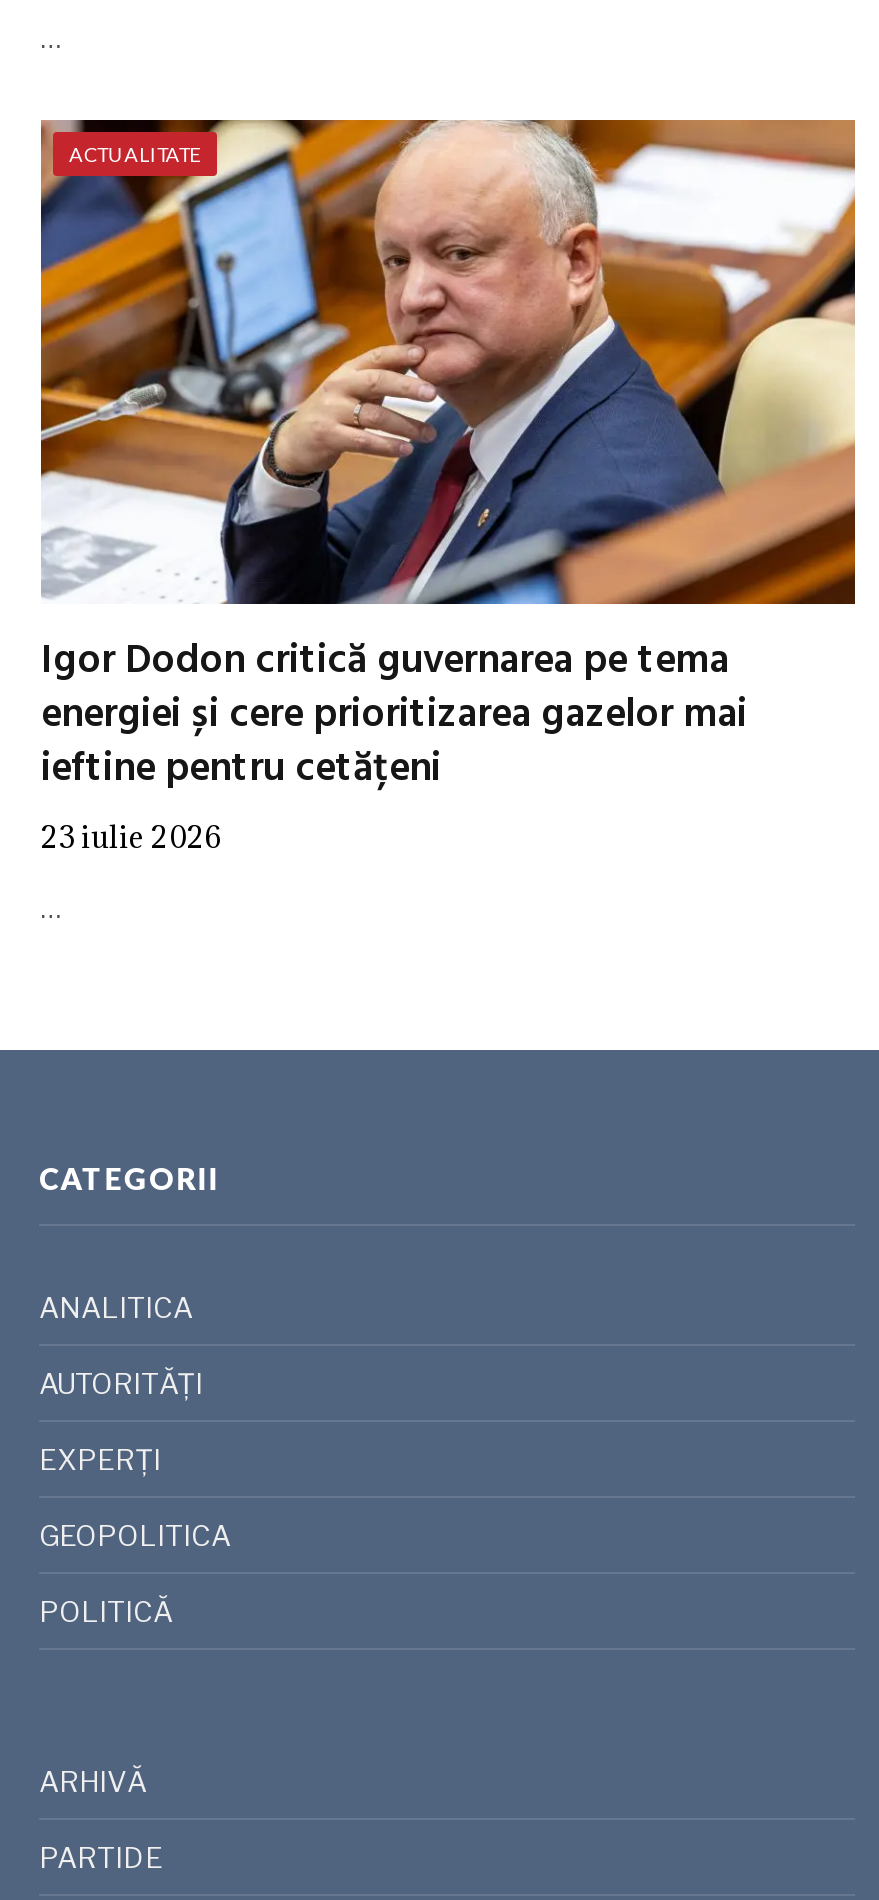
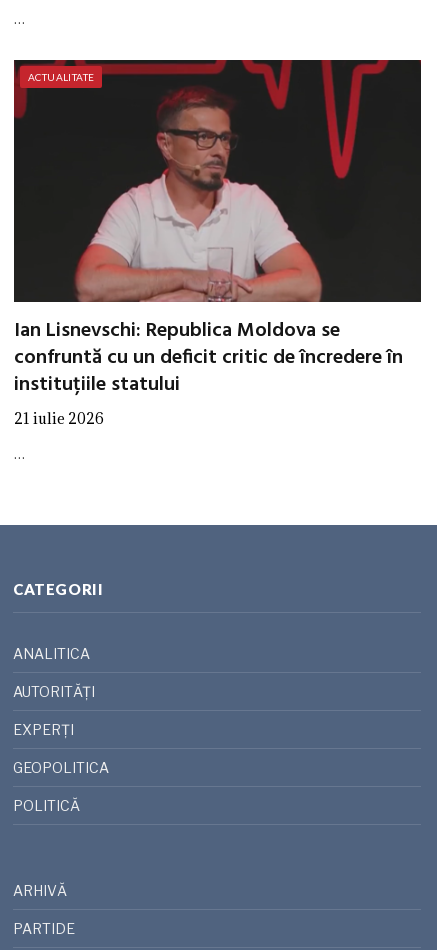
- [image]
- Igor Dodon critică guvernarea pe tema
- energiei și cere prioritizarea gazelor mai
- ieftine pentru cetățeni
- 23 iulie 2026
+ [image]
+ Ian Lisnevschi: Republica Moldova se
+ confruntă cu un deficit critic de încredere în
+ instituțiile statului
+ 21 iulie 2026
